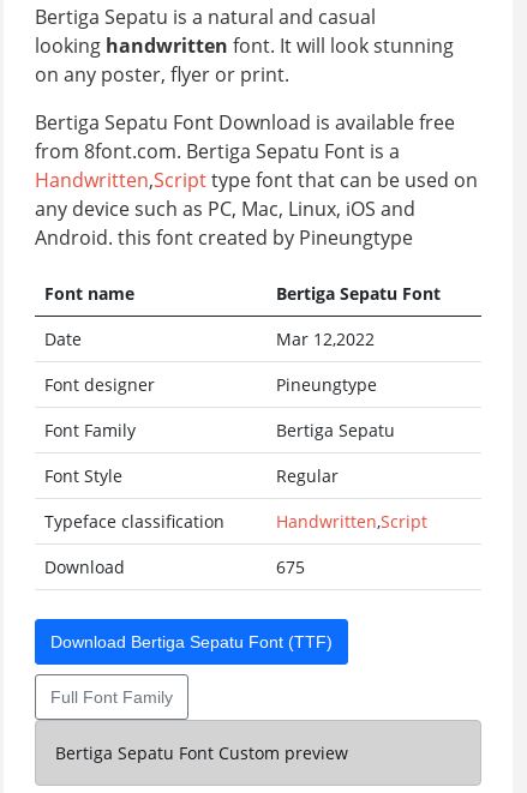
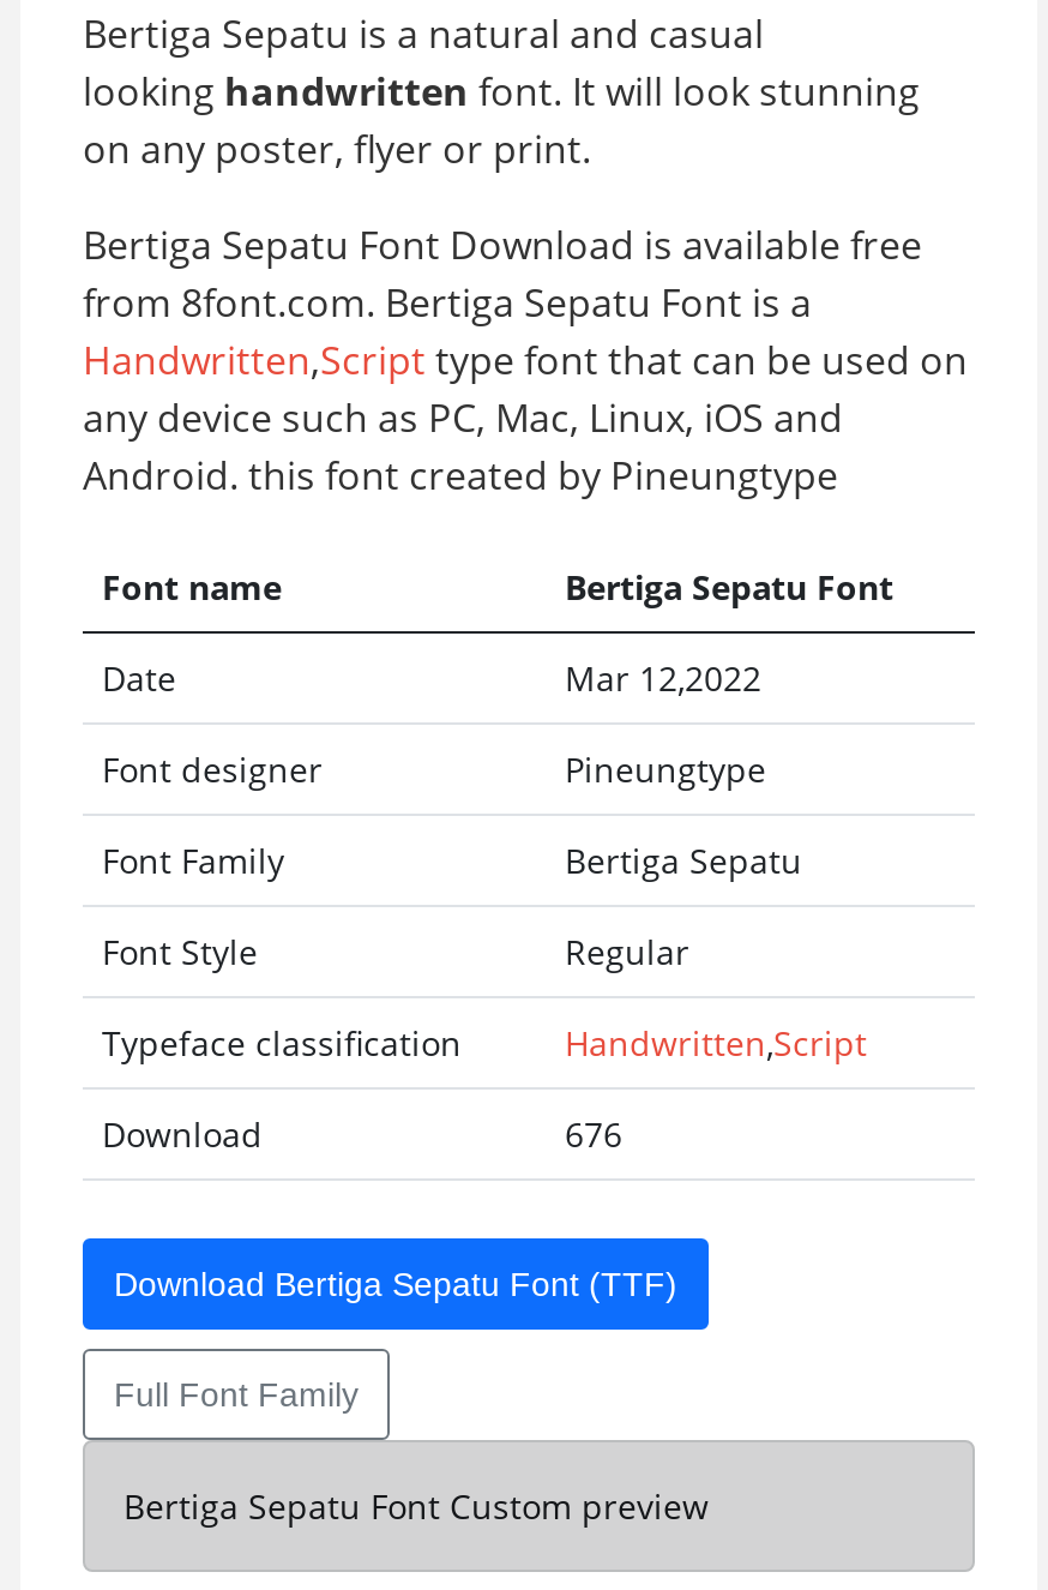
- 675
+ 676
